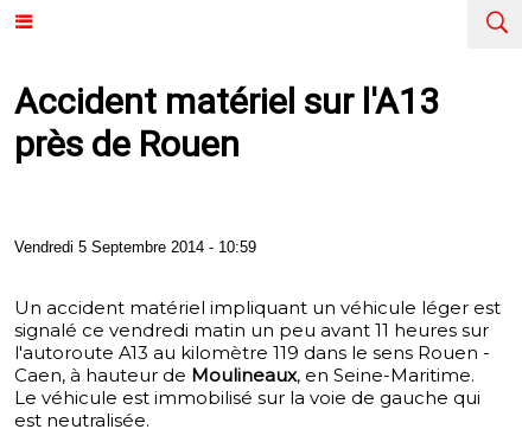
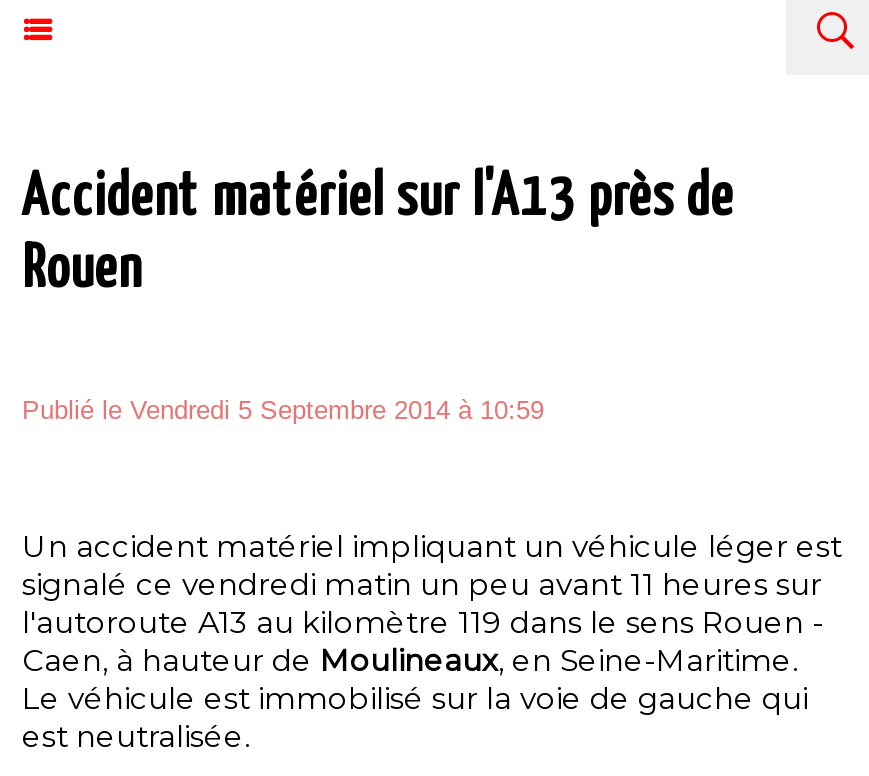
- Vendredi 5 Septembre 2014 - 10:59
+ Publié le Vendredi 5 Septembre 2014 à 10:59
